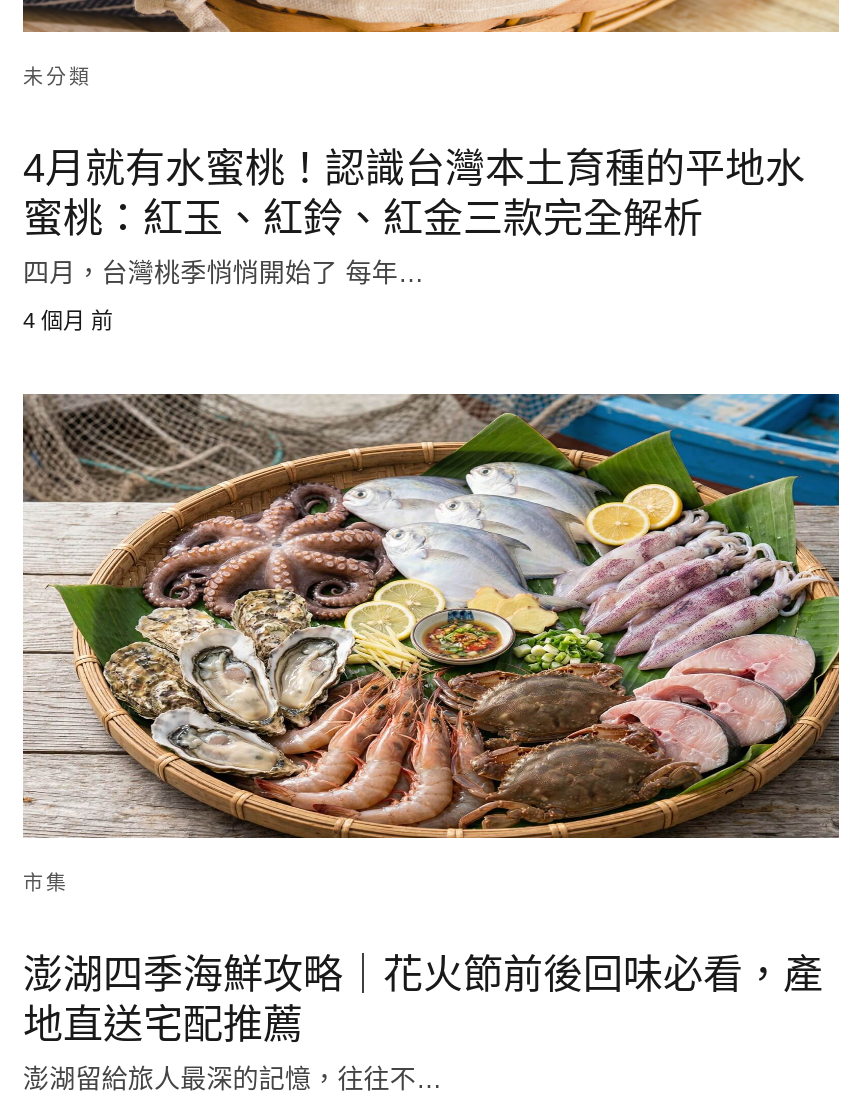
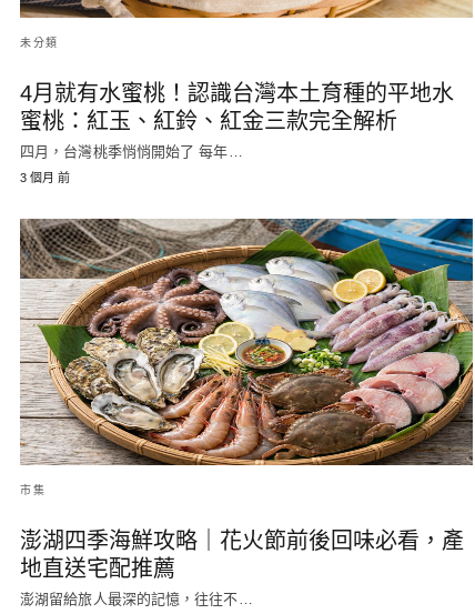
- 4 個月 前
+ 3 個月 前
